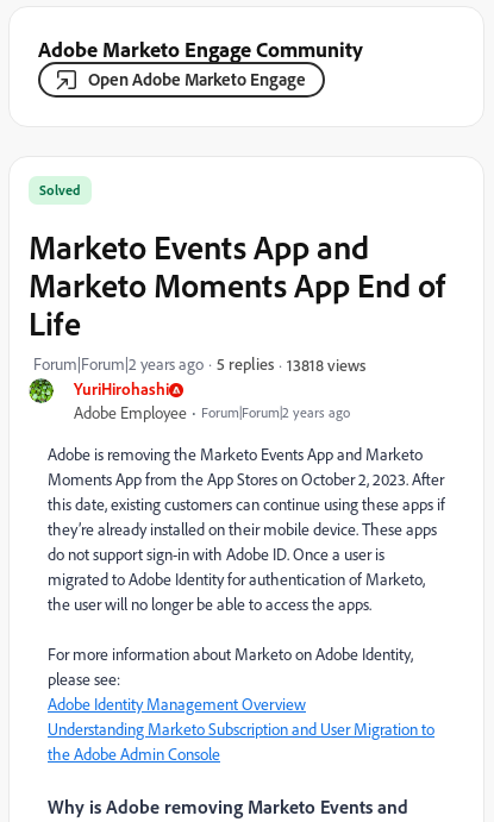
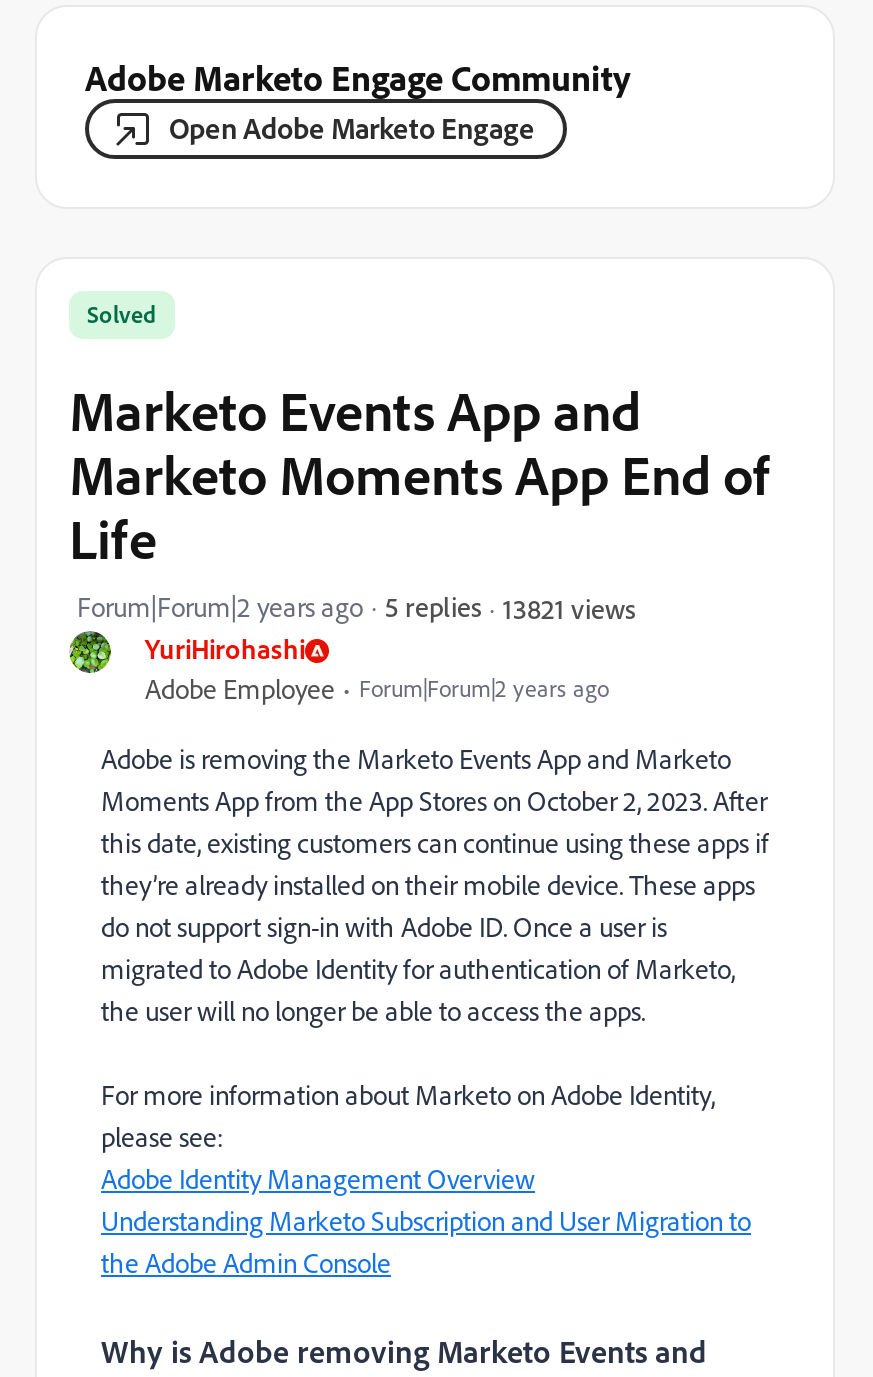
- 13818 views
+ 13821 views
